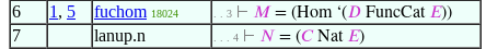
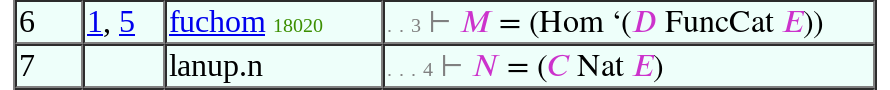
- fuchom 18024
+ fuchom 18020
